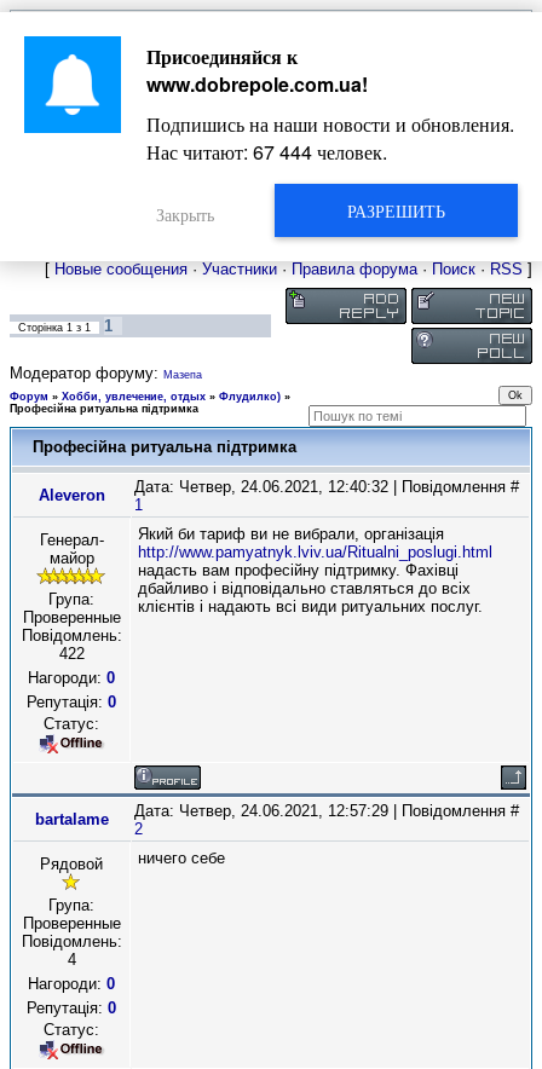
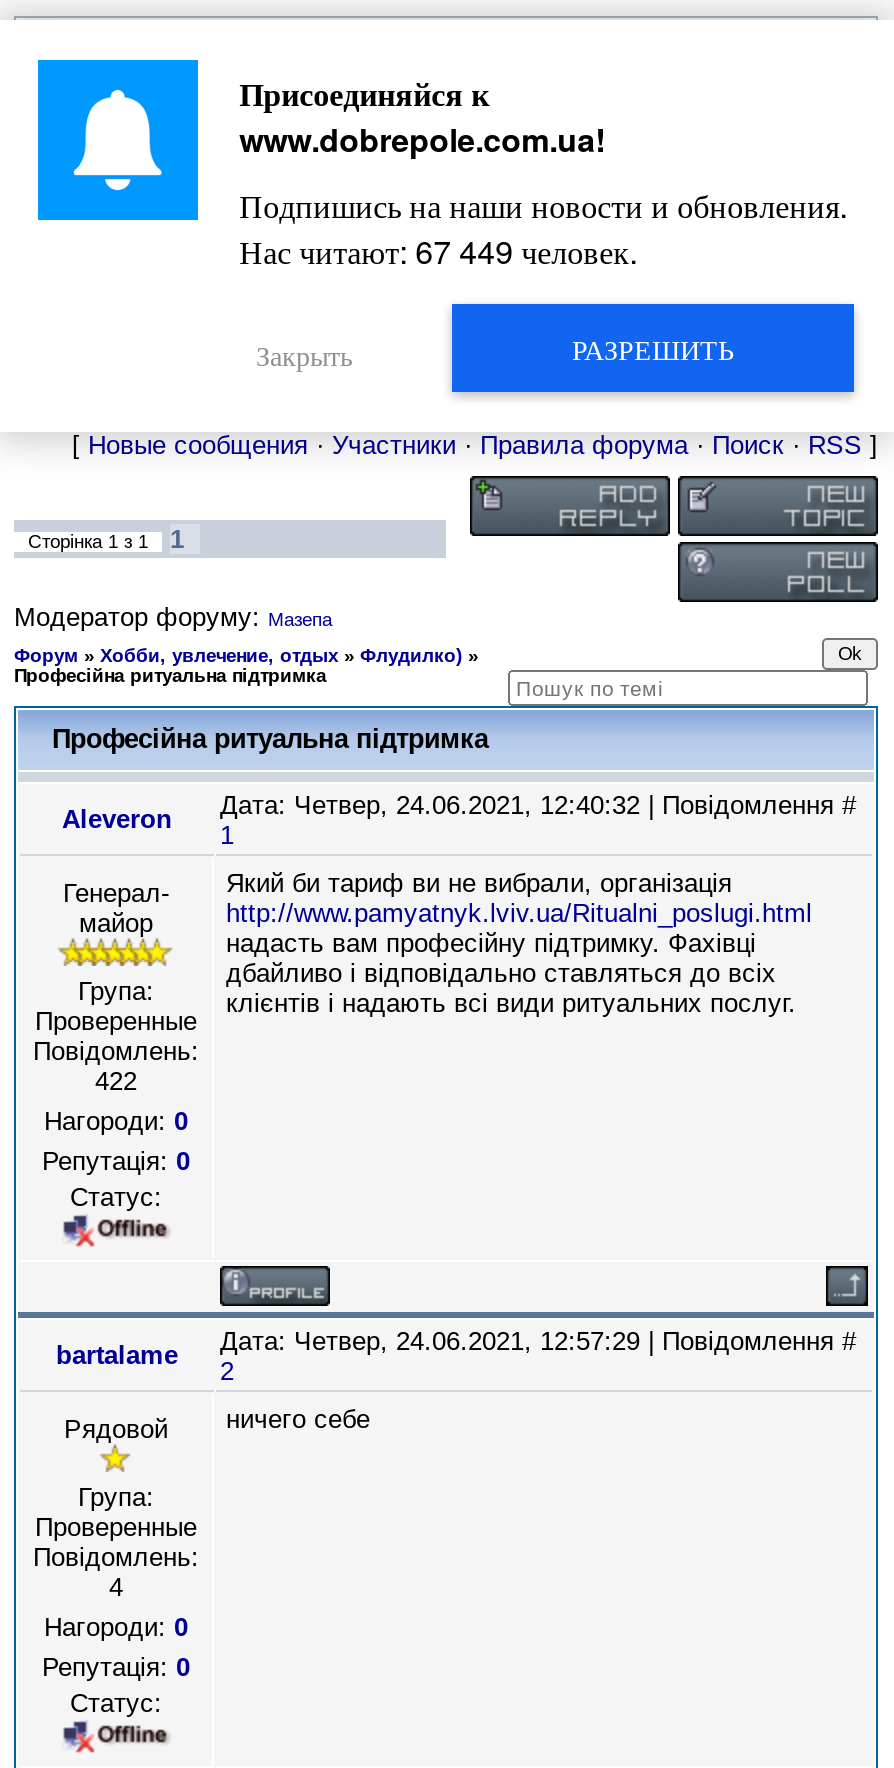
- Нас читают: 67 444 человек.
+ Нас читают: 67 449 человек.
